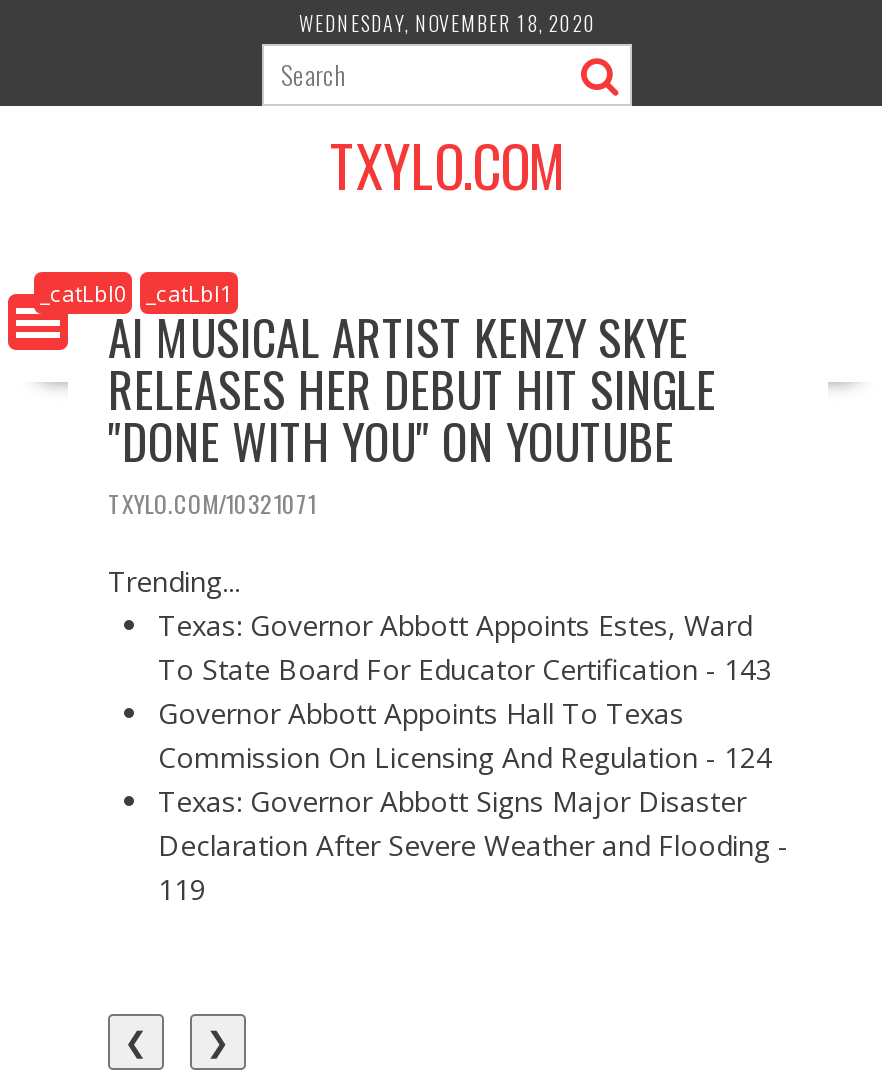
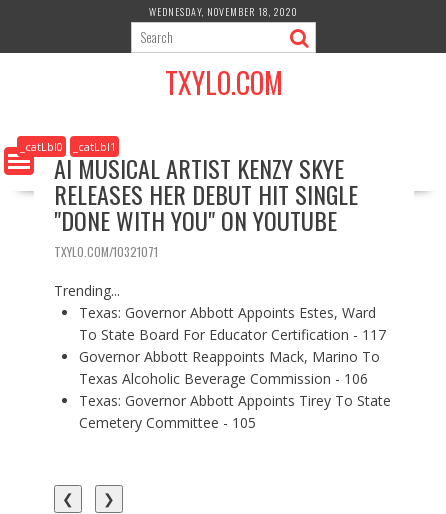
- To State Board For Educator Certification - 143
- Governor Abbott Appoints Hall To Texas
- Commission On Licensing And Regulation - 124
- Texas: Governor Abbott Signs Major Disaster
- Declaration After Severe Weather and Flooding -
- 119
+ To State Board For Educator Certification - 117
+ Governor Abbott Reappoints Mack, Marino To
+ Texas Alcoholic Beverage Commission - 106
+ Texas: Governor Abbott Appoints Tirey To State
+ Cemetery Committee - 105
